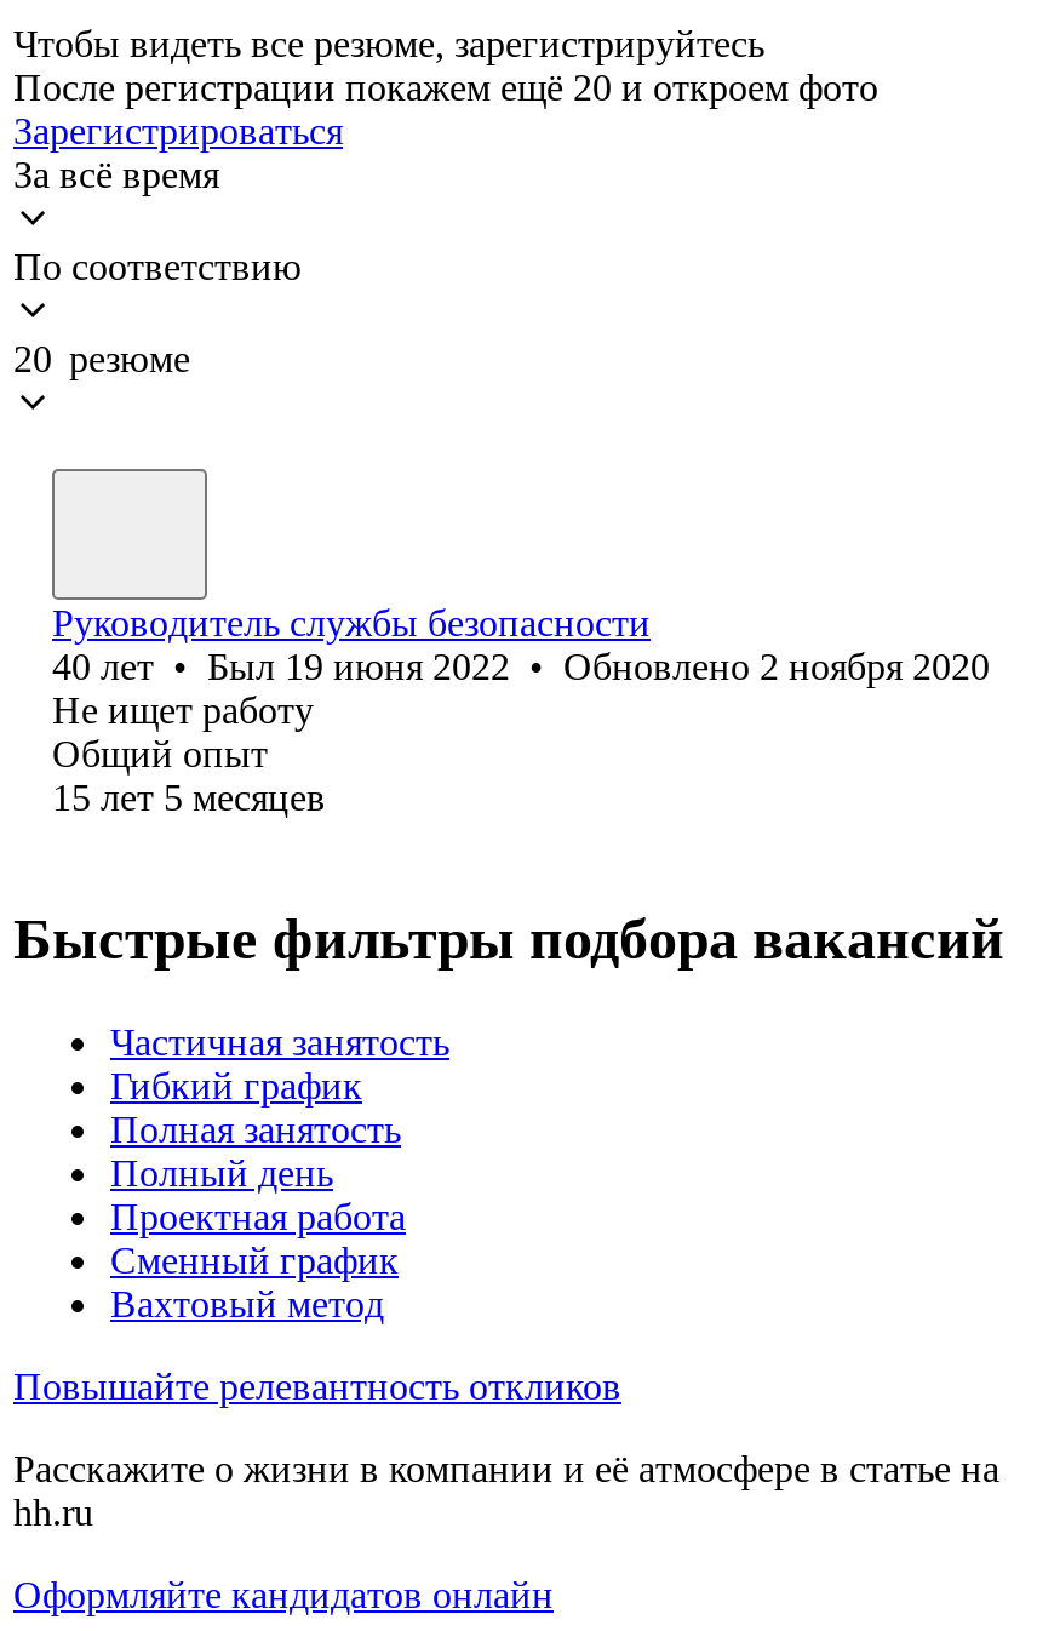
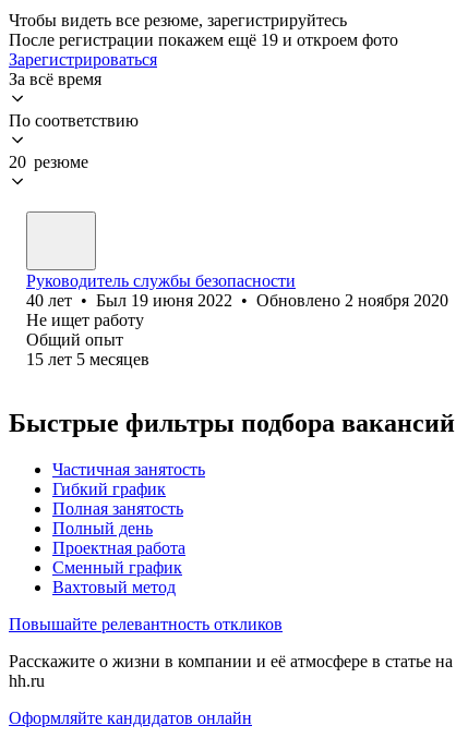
- После регистрации покажем ещё 20 и откроем фото
+ После регистрации покажем ещё 19 и откроем фото
